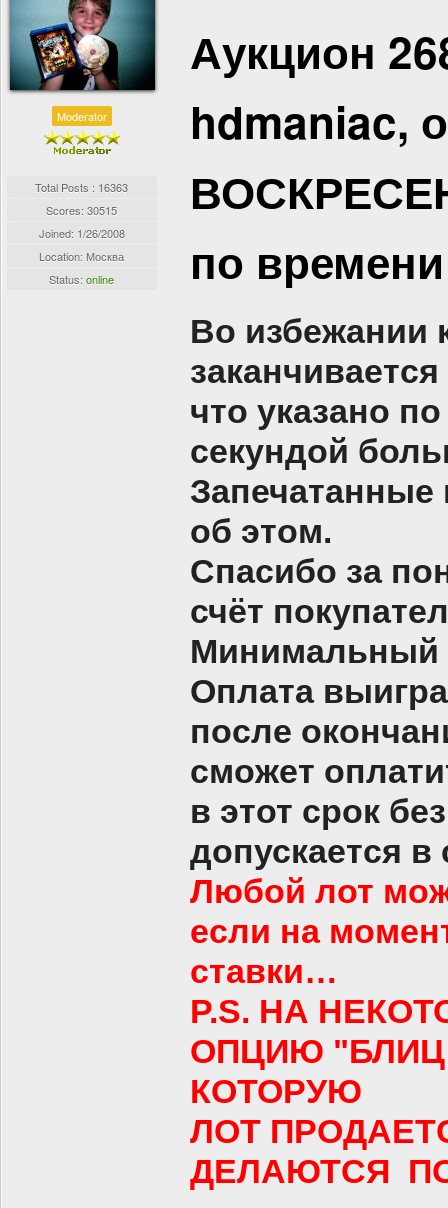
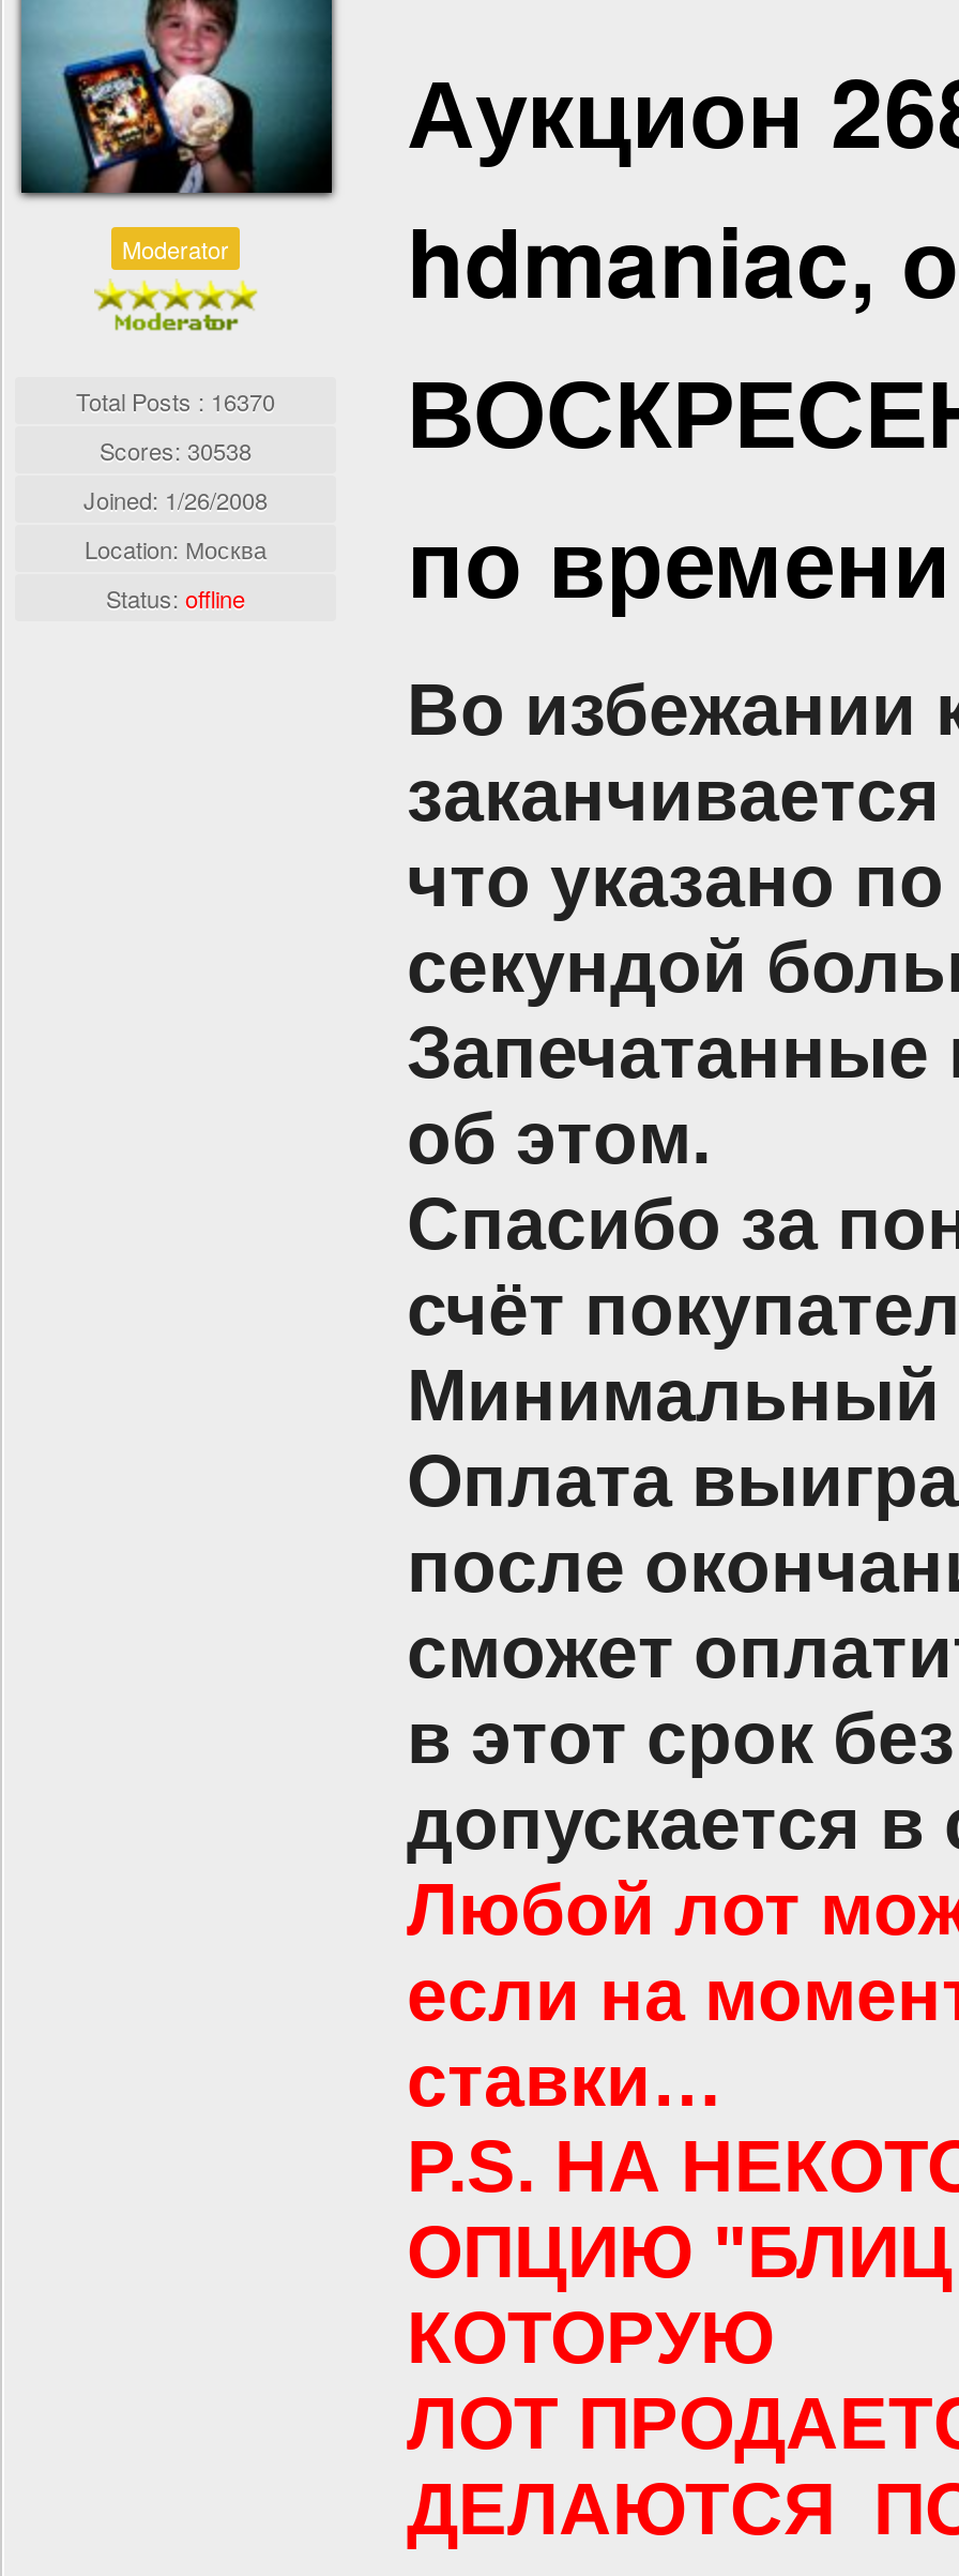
- Total Posts : 16363
+ Total Posts : 16370

- Scores: 30515
+ Scores: 30538

- Status: online
+ Status: offline
